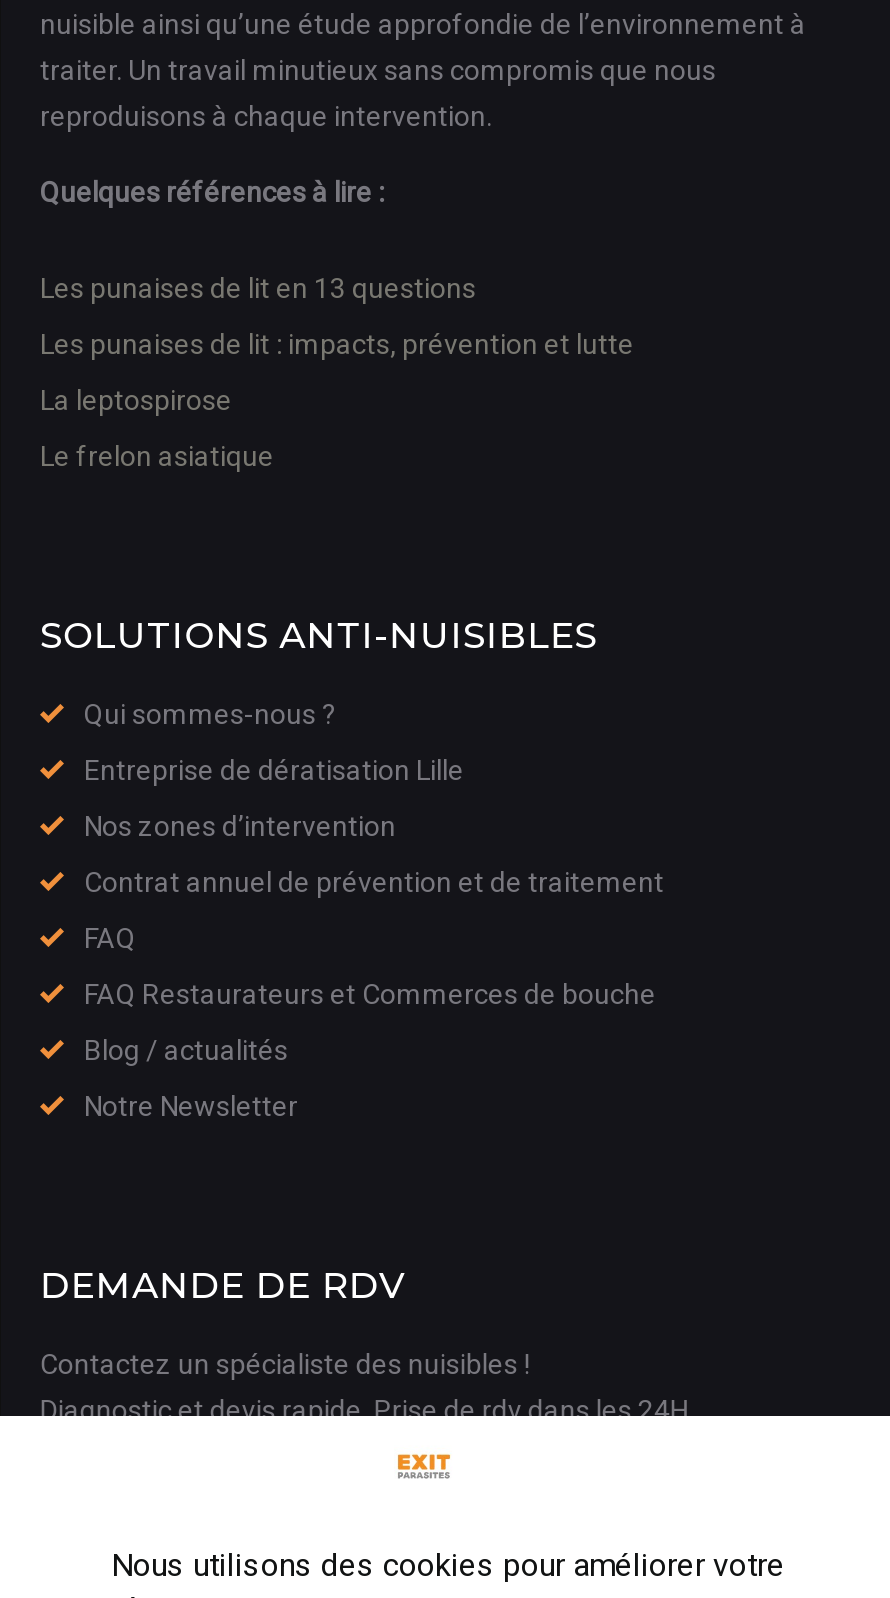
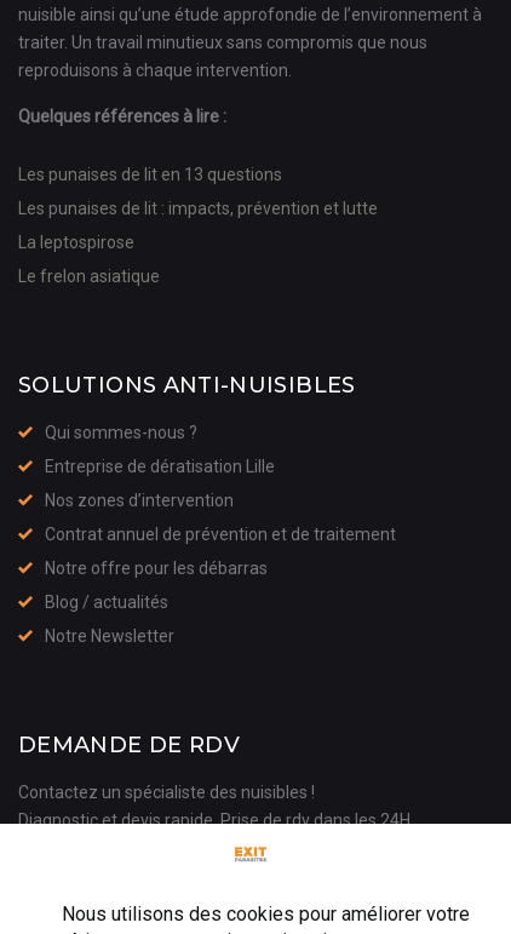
- FAQ
- FAQ Restaurateurs et Commerces de bouche
+ Notre offre pour les débarras
